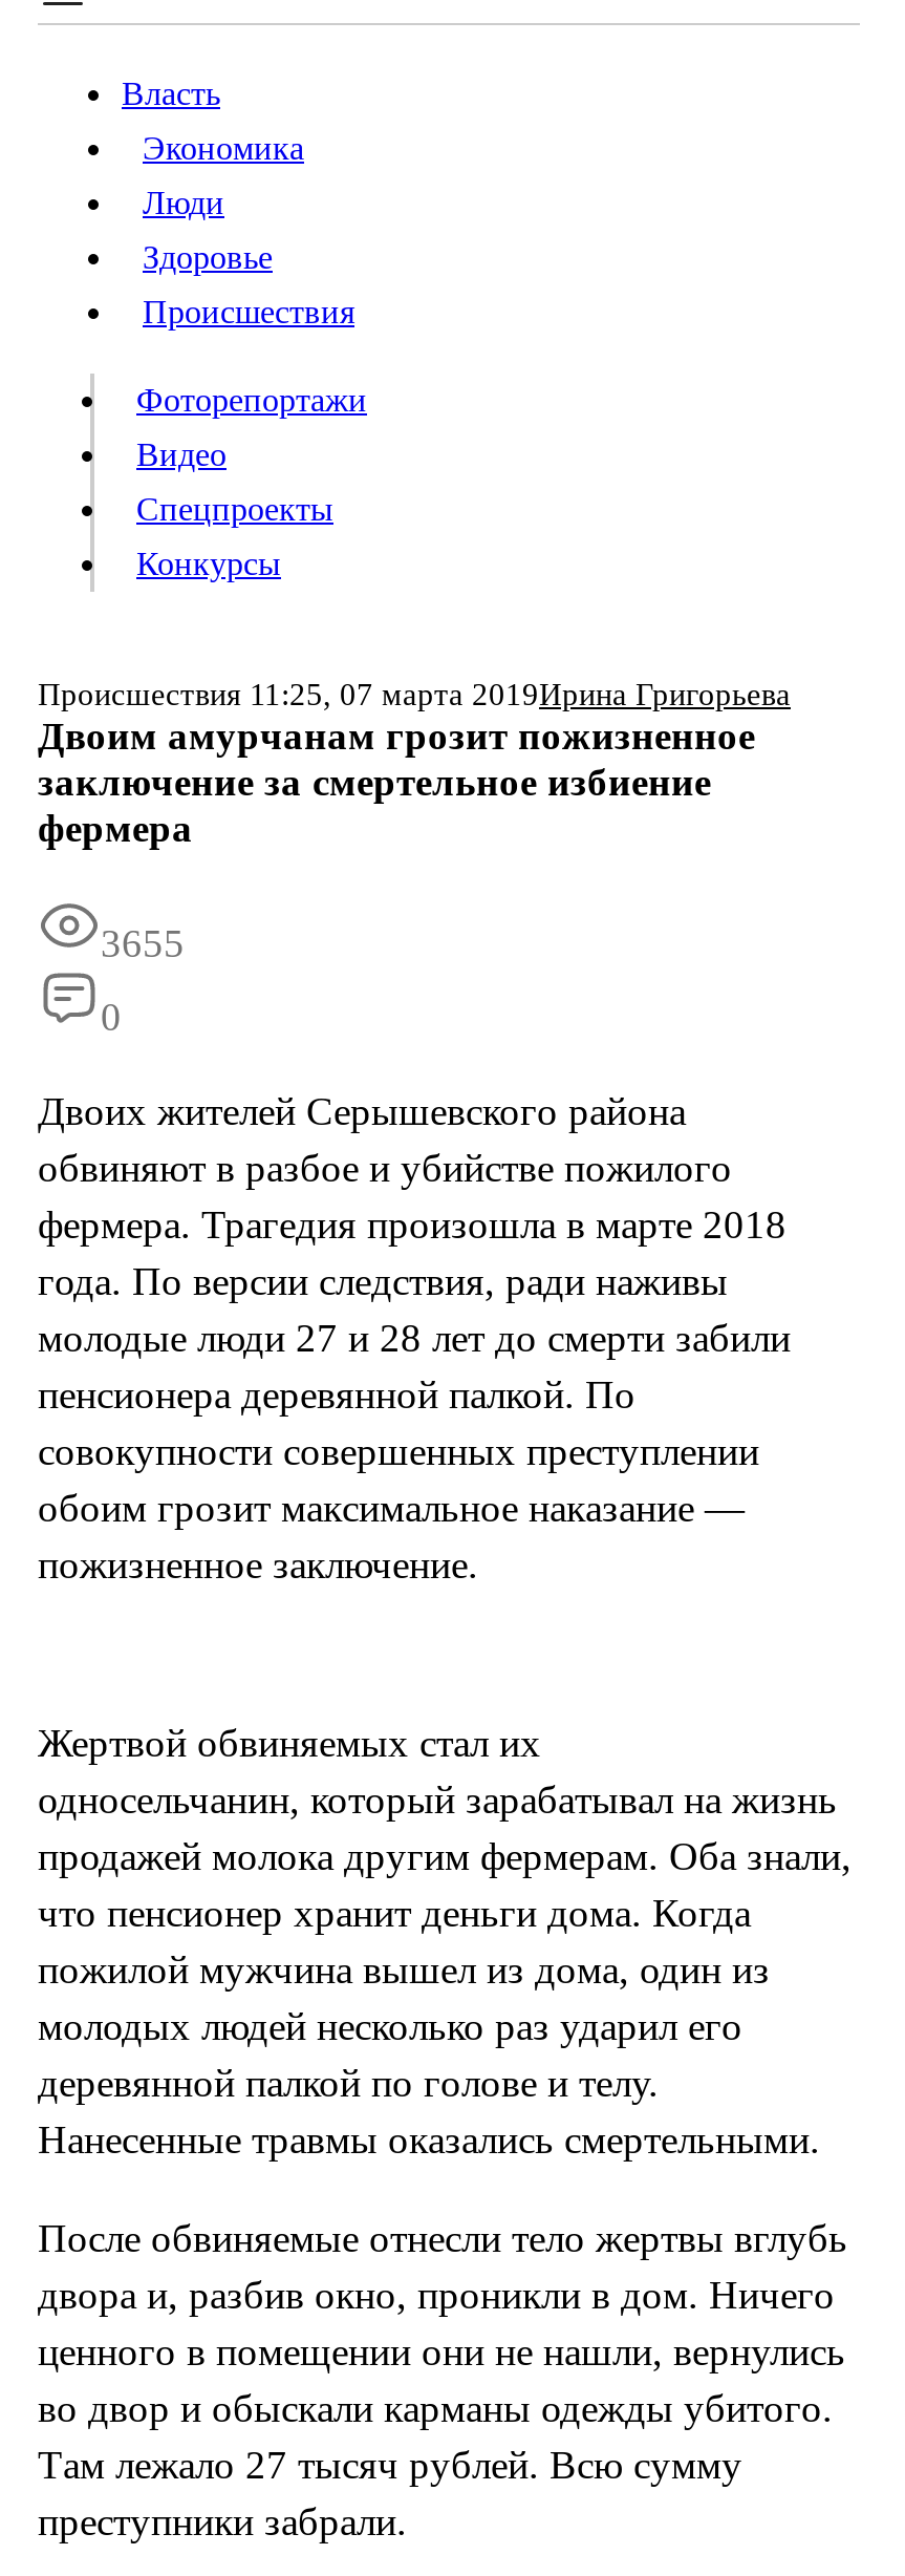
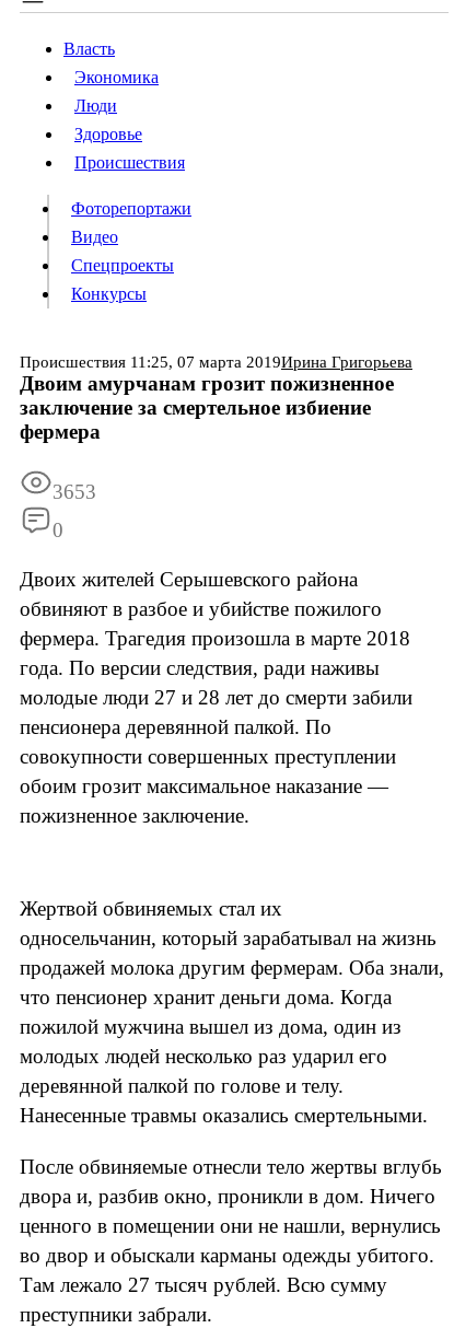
- 3655
+ 3653
